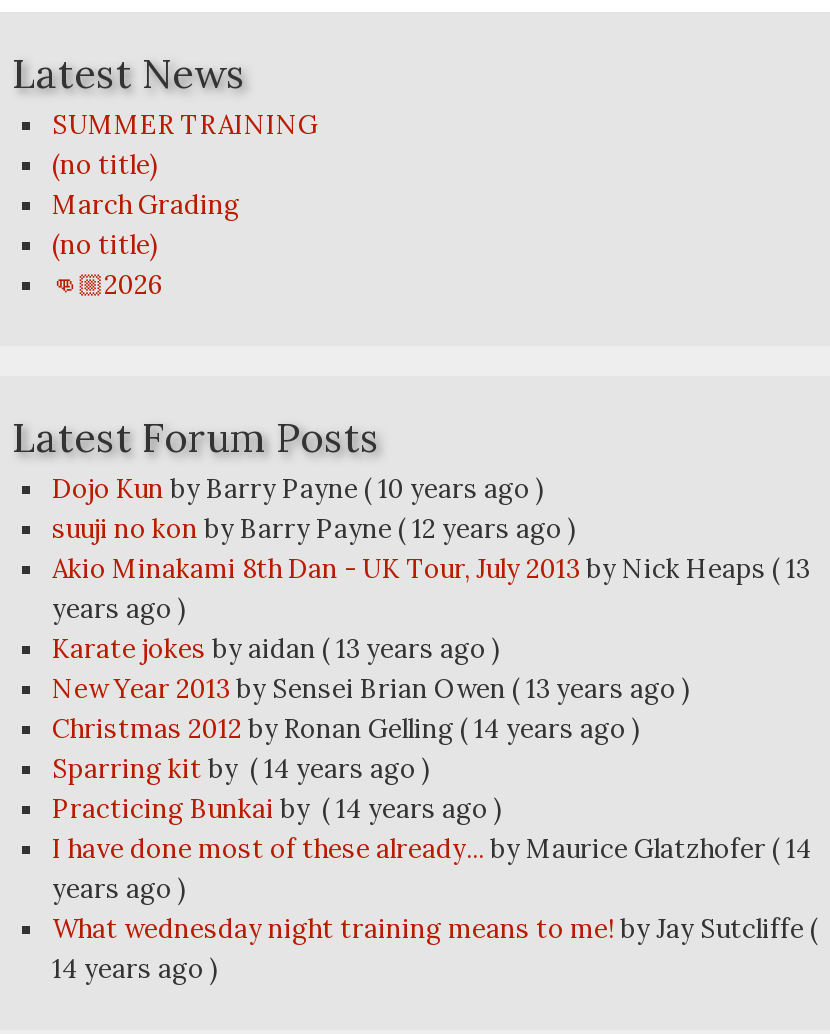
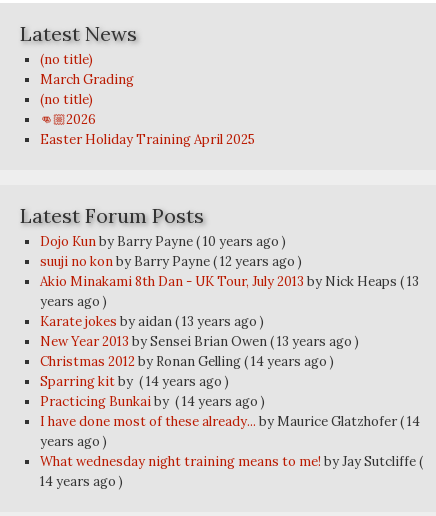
- SUMMER TRAINING

moved up: (no title) | March Grading | (no title)

+ Easter Holiday Training April 2025
